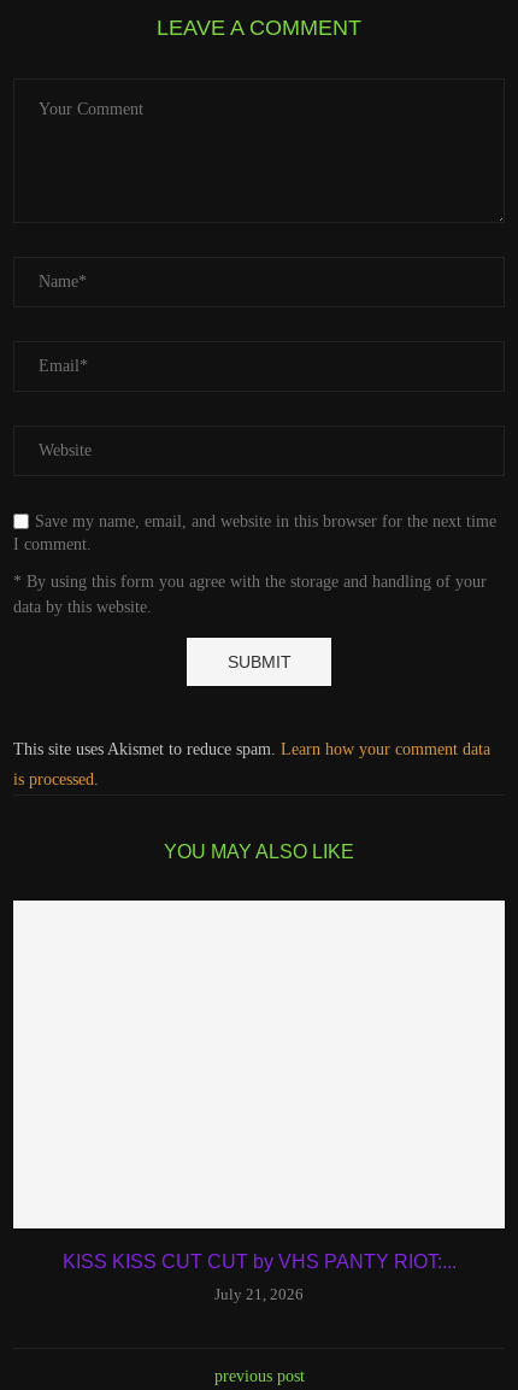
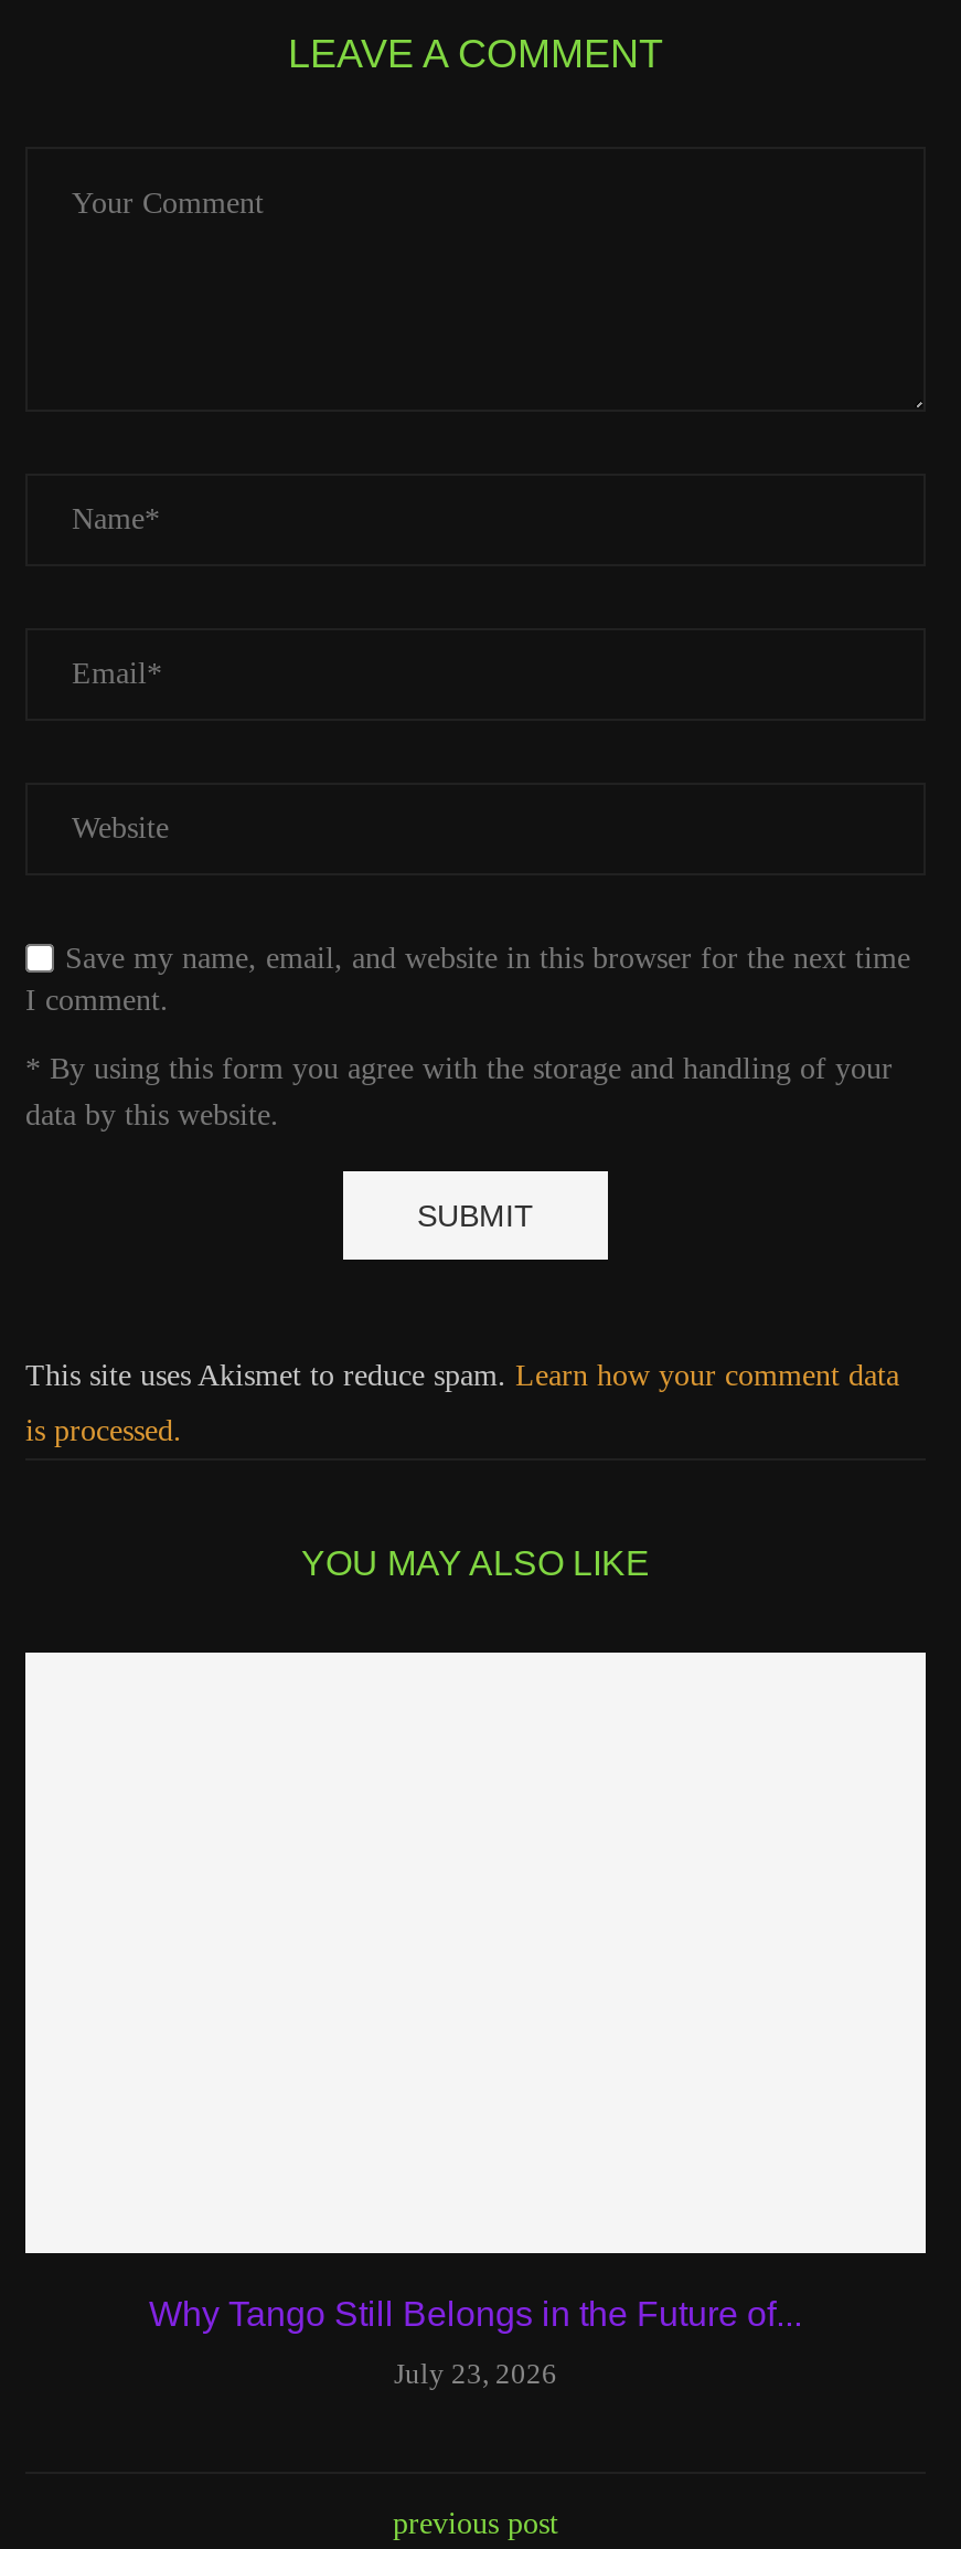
- KISS KISS CUT CUT by VHS PANTY RIOT:...
+ Why Tango Still Belongs in the Future of...

- July 21, 2026
+ July 23, 2026
